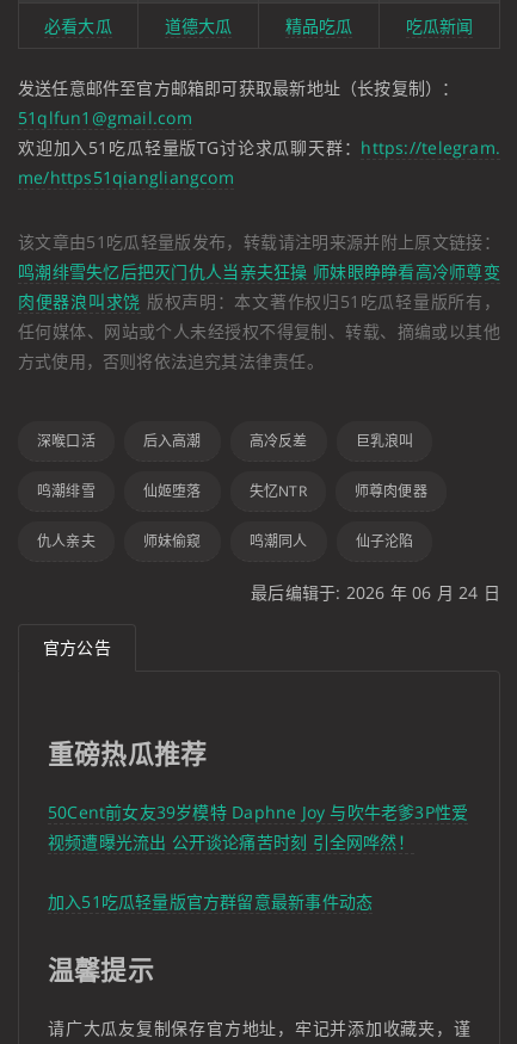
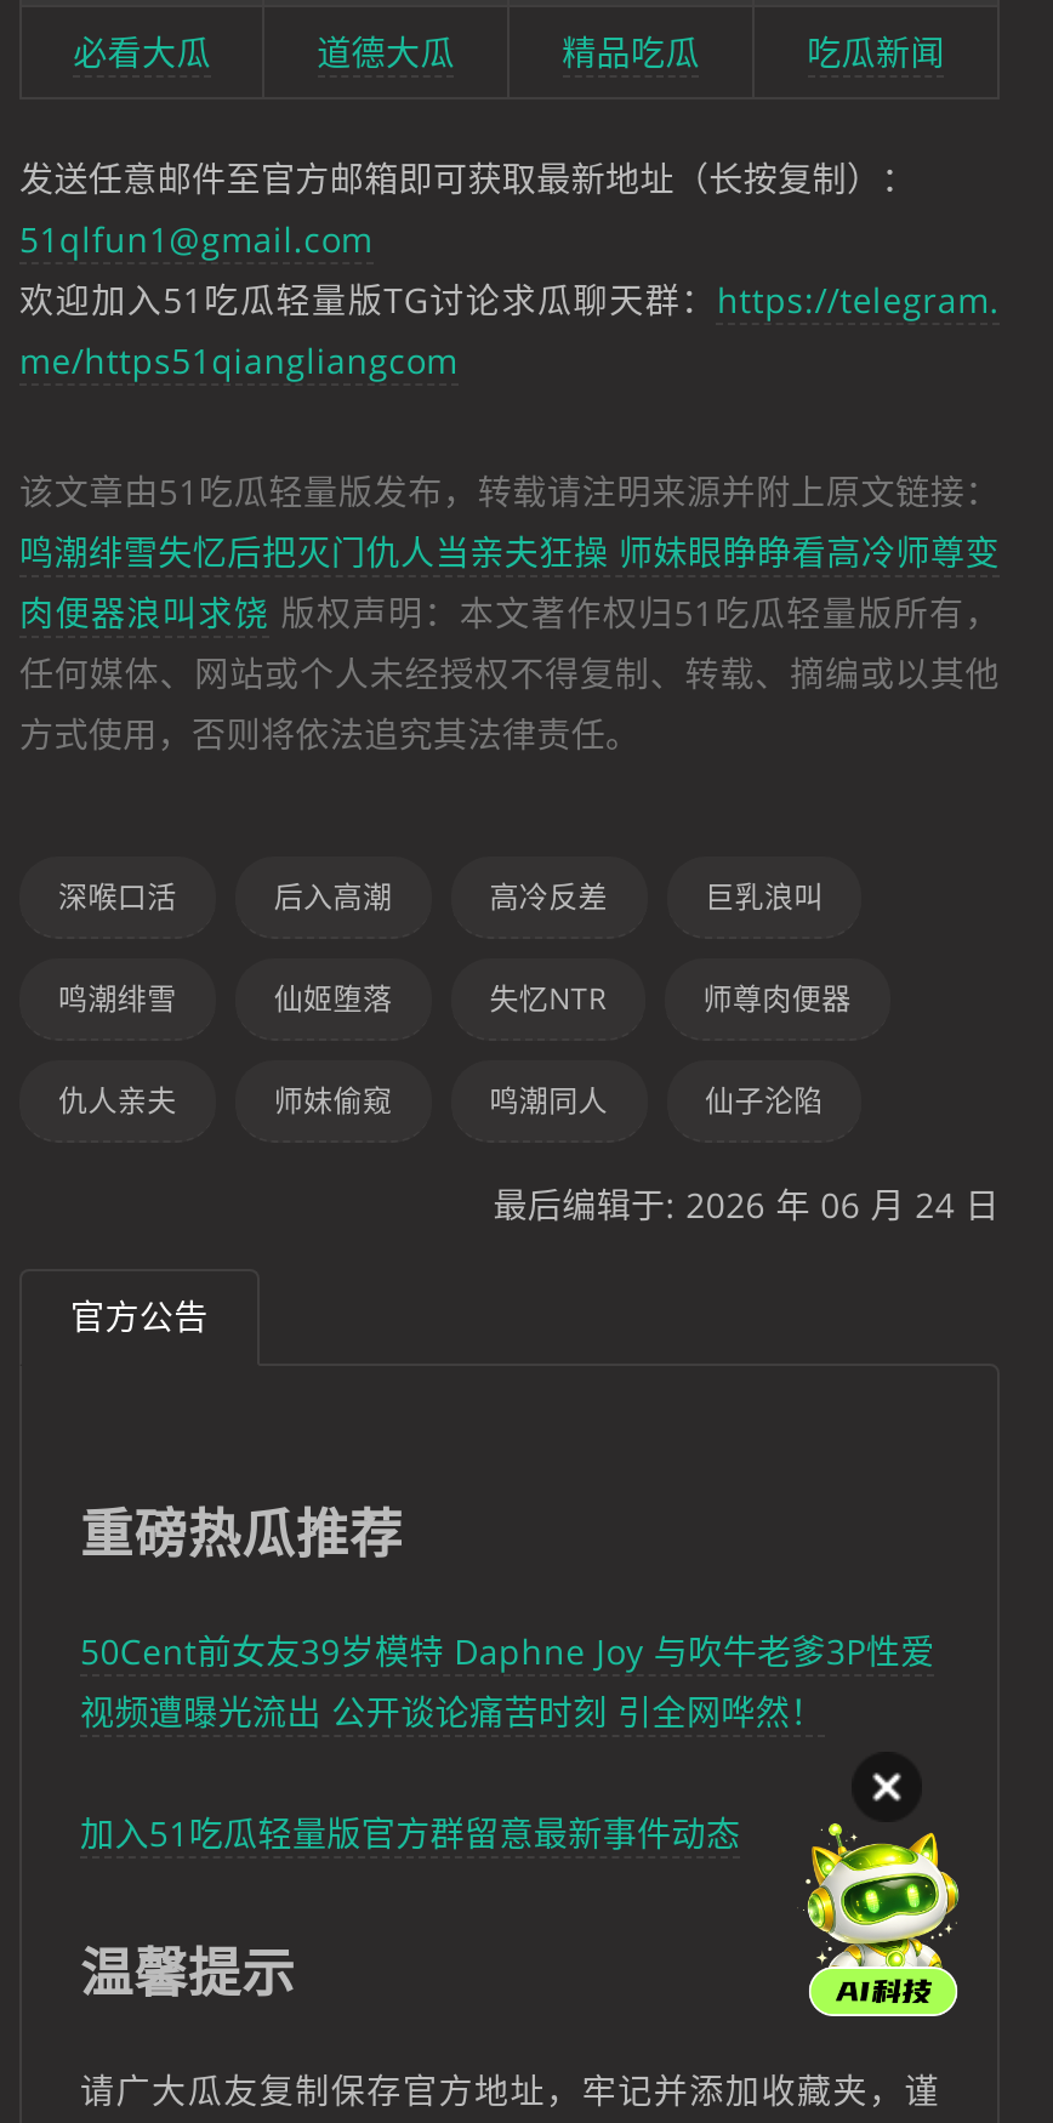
+ [image]
